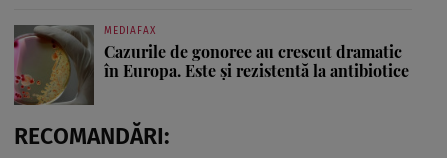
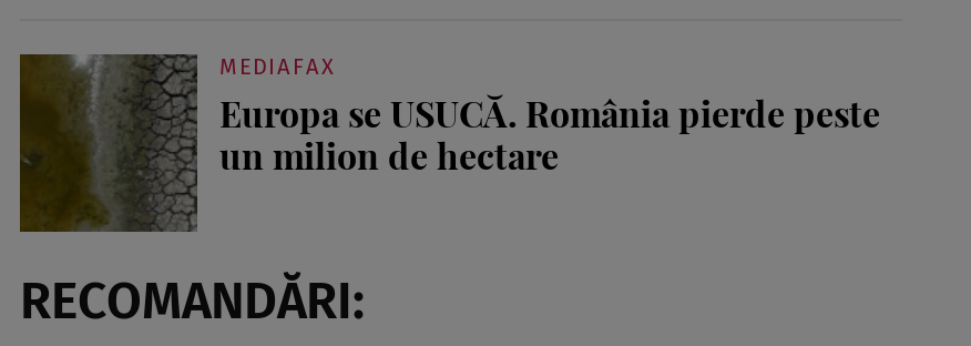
- [image]
- Cazurile de gonoree au crescut dramatic
- în Europa. Este și rezistentă la antibiotice
+ [image]
+ Europa se USUCĂ. România pierde peste
+ un milion de hectare
